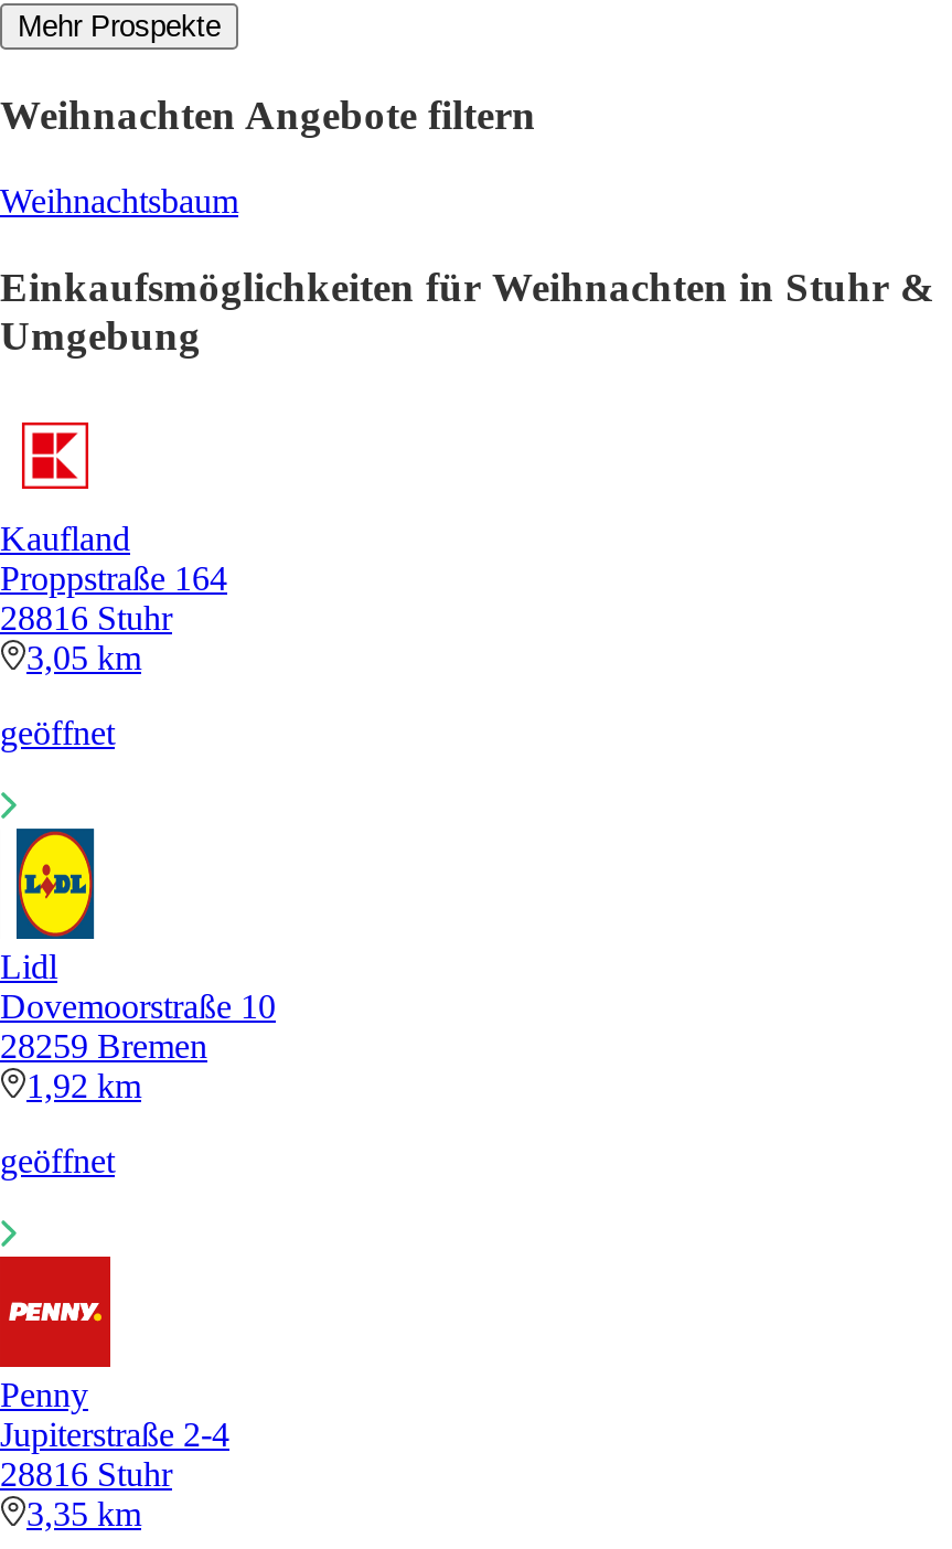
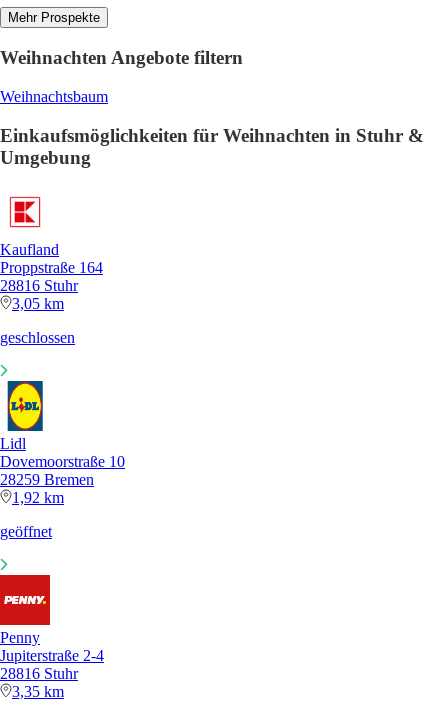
- geöffnet
+ geschlossen
